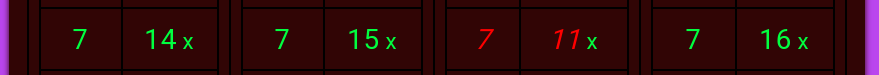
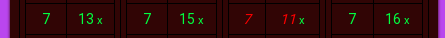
- 7 14 x
+ 7 13 x
